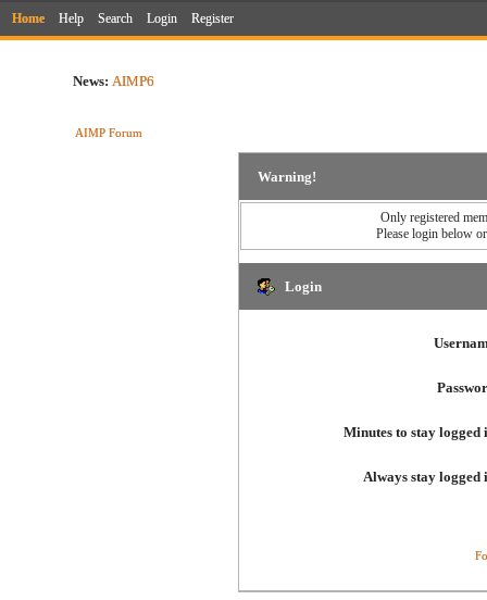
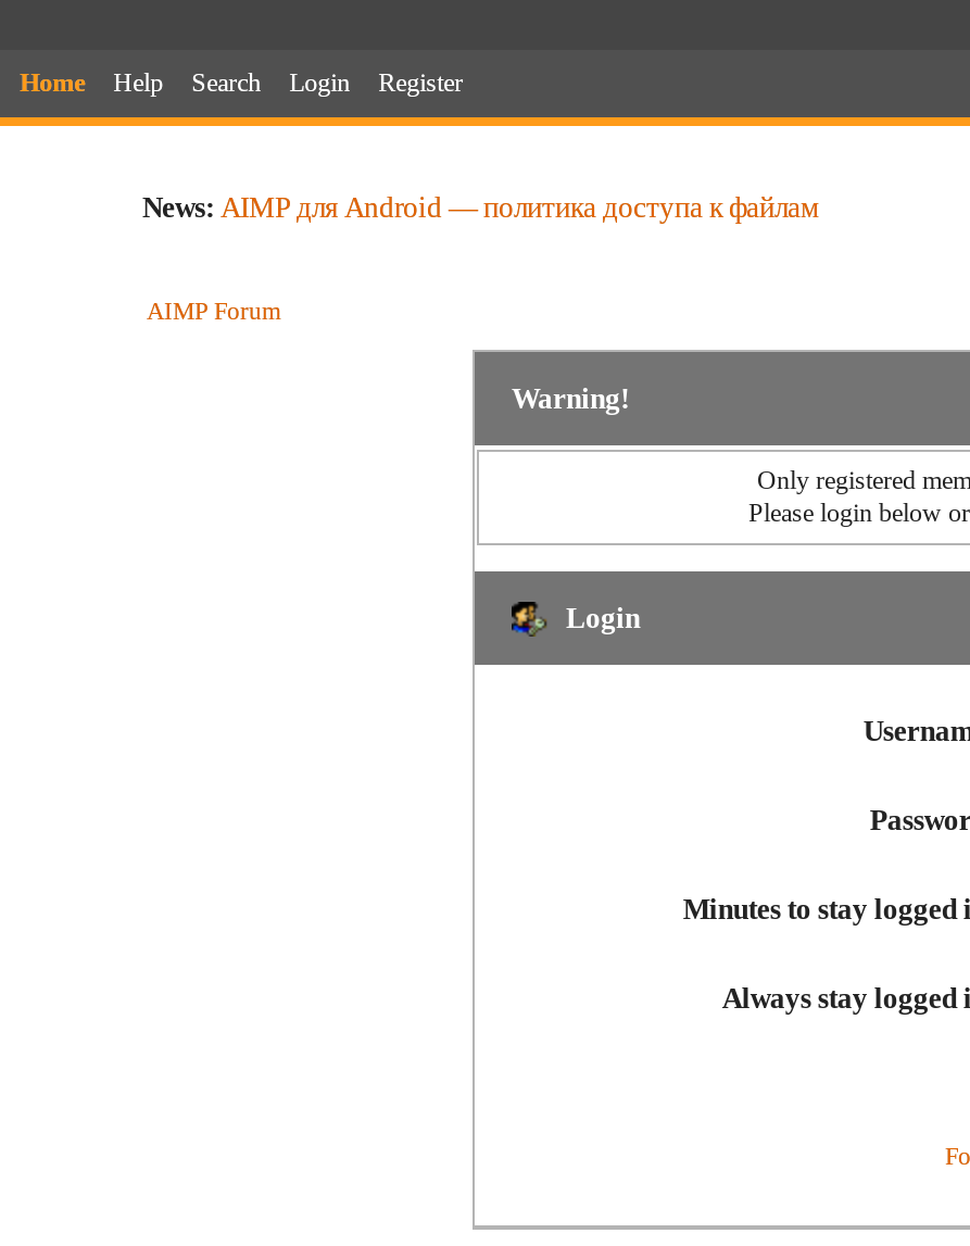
- News: AIMP6
+ News: AIMP для Android — политика доступа к файлам
